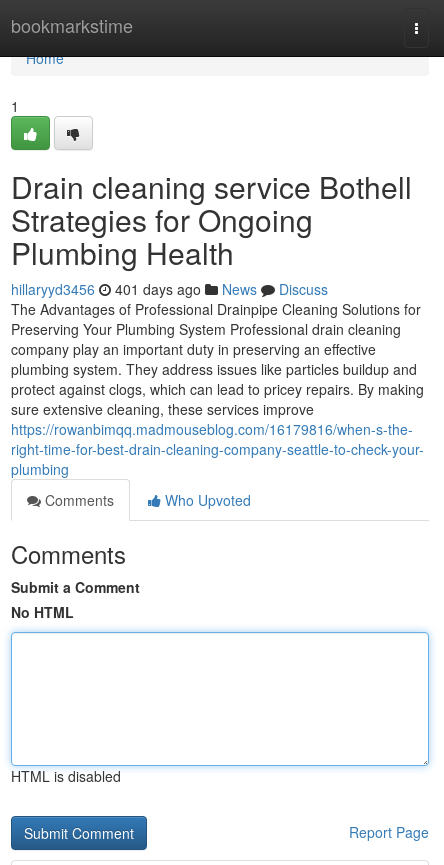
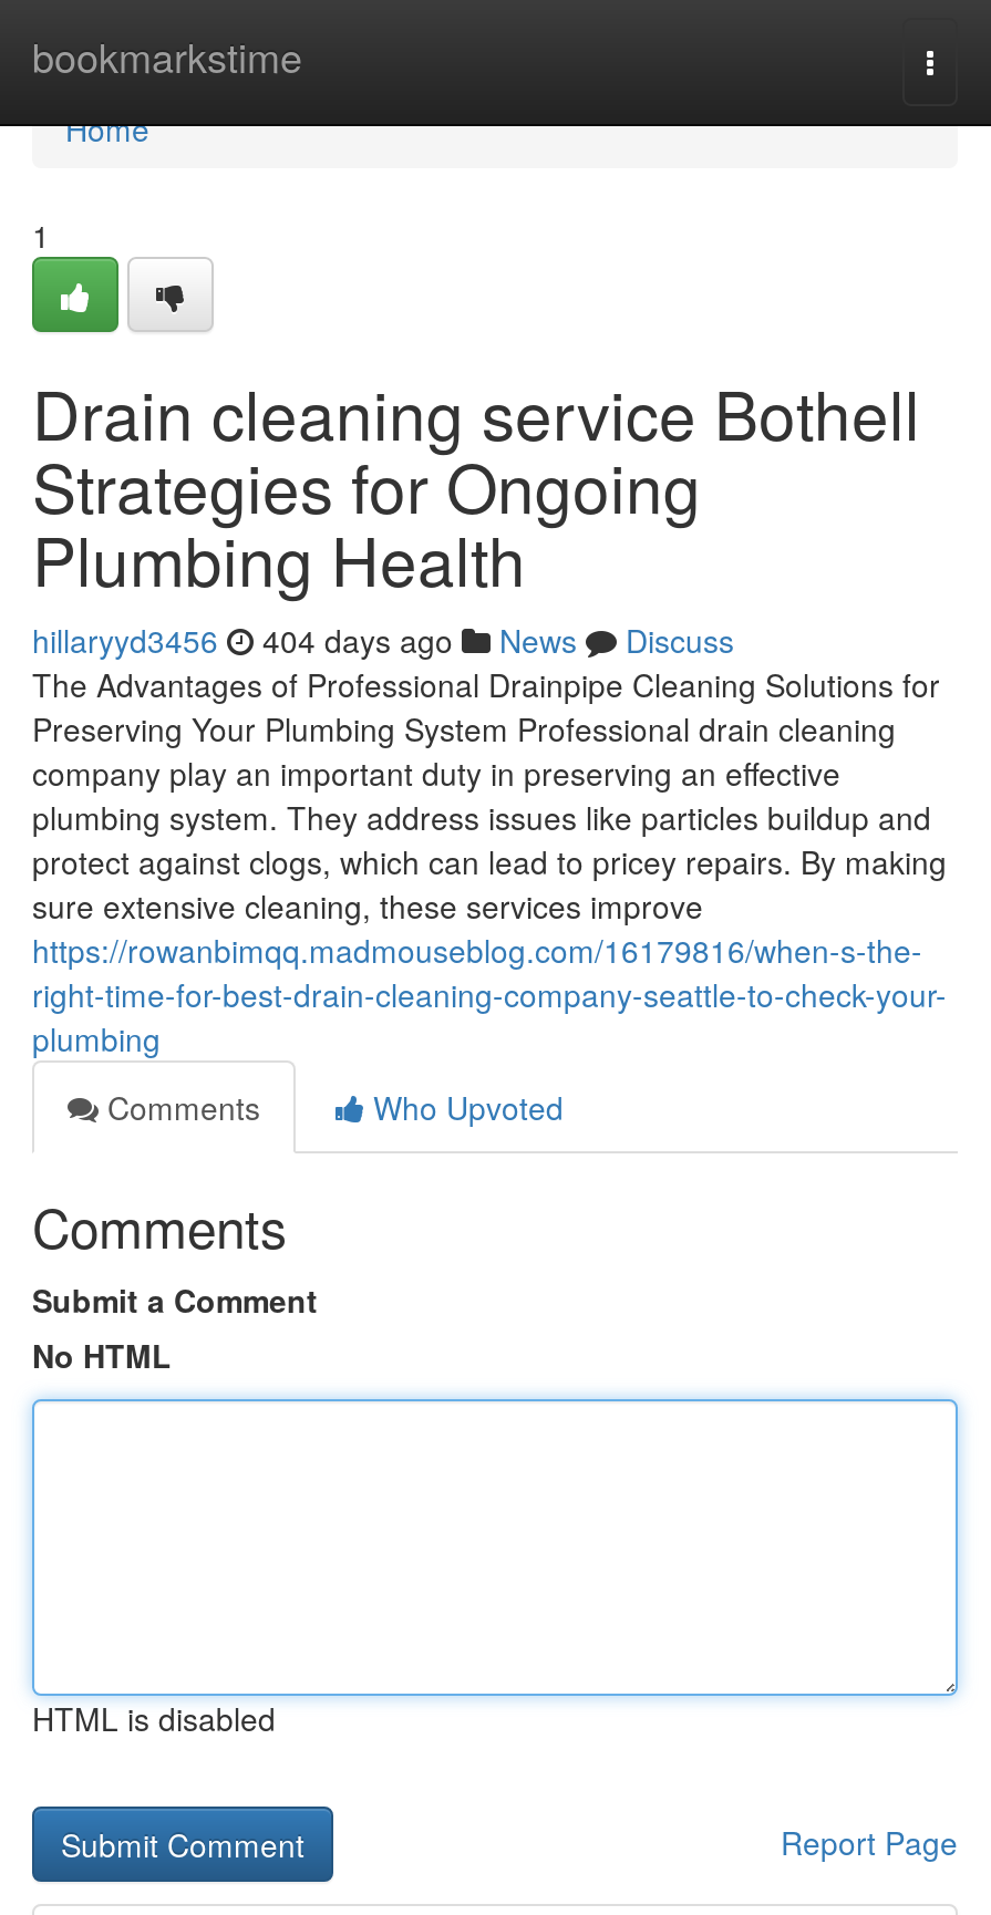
- hillaryyd3456 401 days ago News Discuss
+ hillaryyd3456 404 days ago News Discuss
